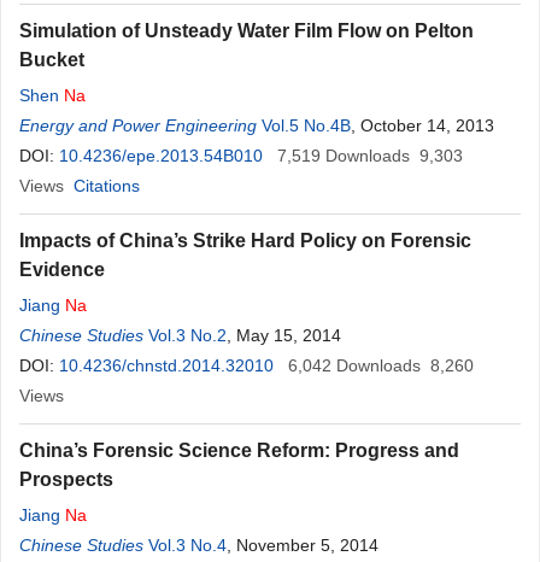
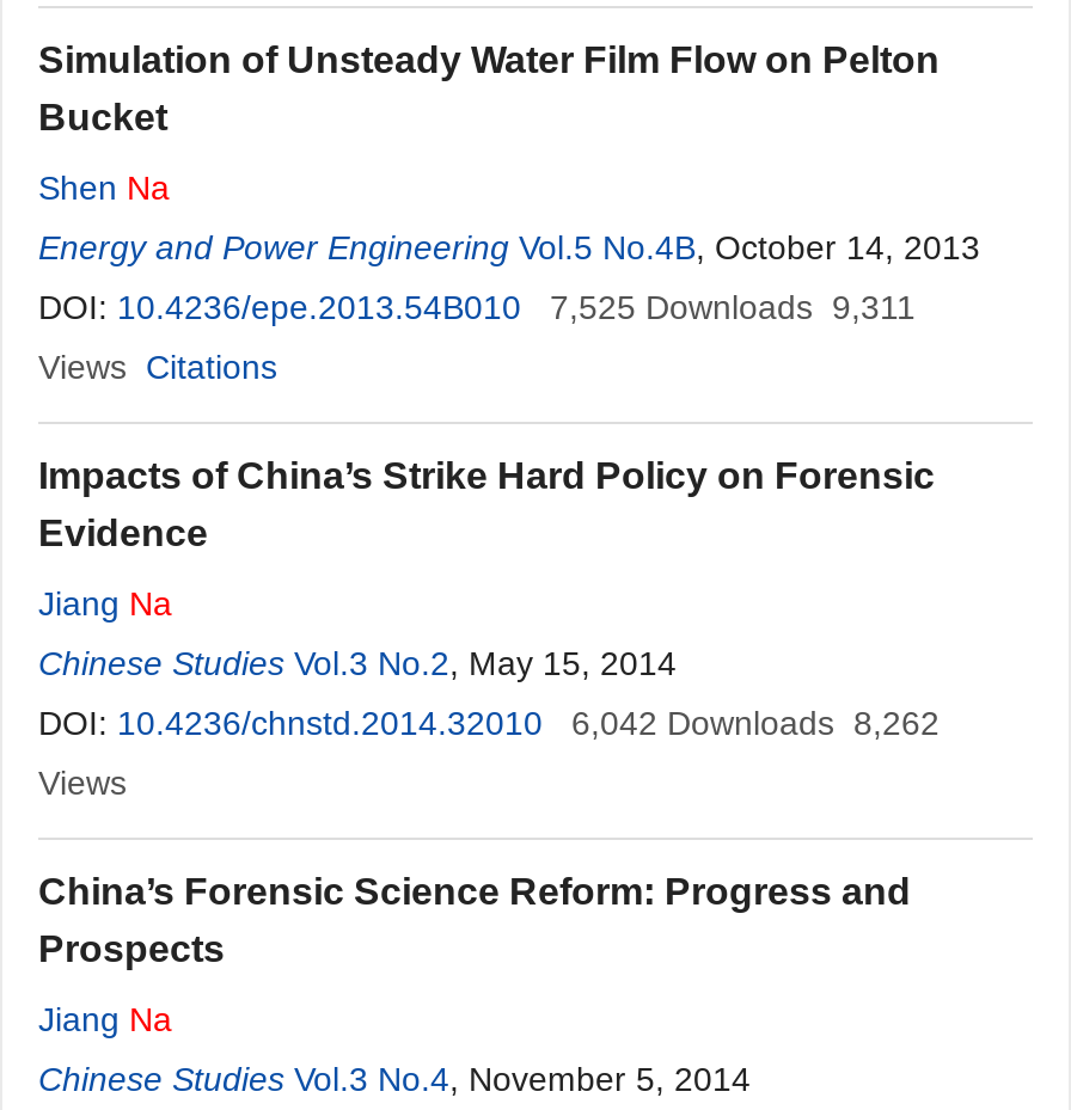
- DOI: 10.4236/epe.2013.54B010 7,519 Downloads 9,303
+ DOI: 10.4236/epe.2013.54B010 7,525 Downloads 9,311

- DOI: 10.4236/chnstd.2014.32010 6,042 Downloads 8,260
+ DOI: 10.4236/chnstd.2014.32010 6,042 Downloads 8,262
